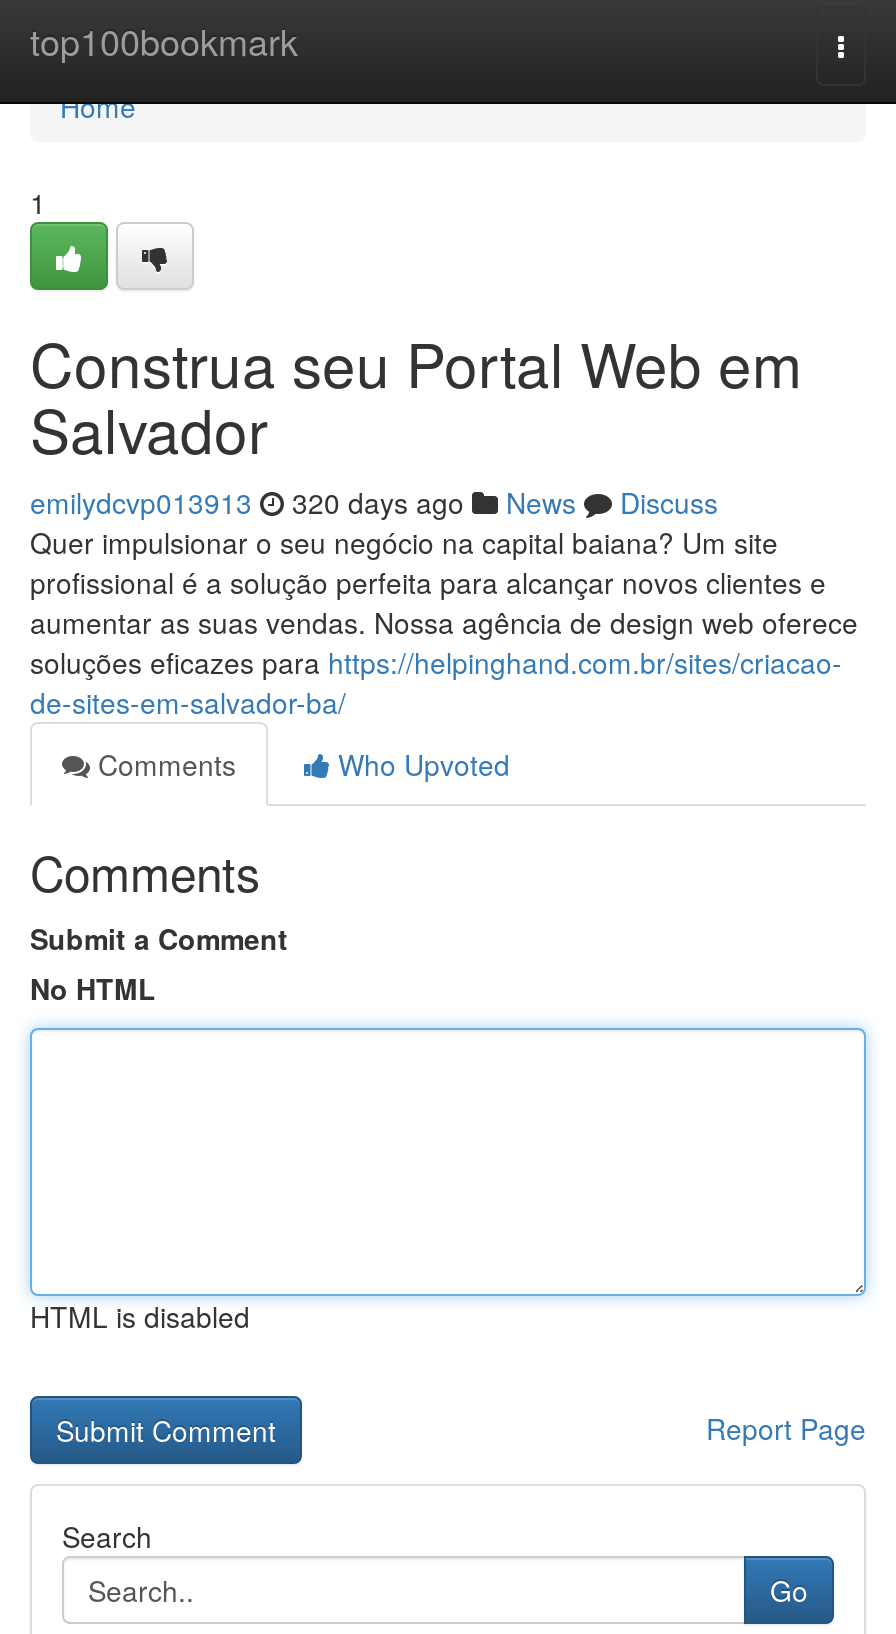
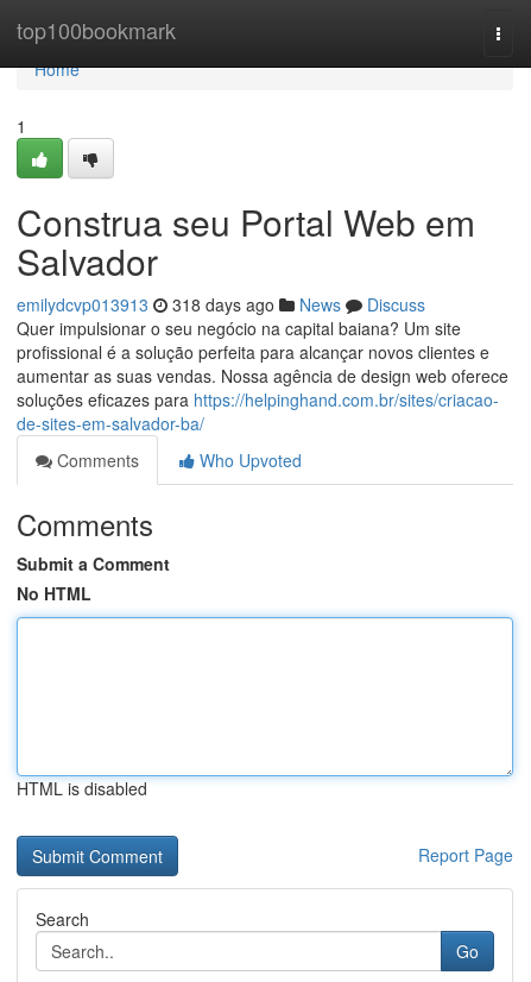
- emilydcvp013913 320 days ago News Discuss
+ emilydcvp013913 318 days ago News Discuss
